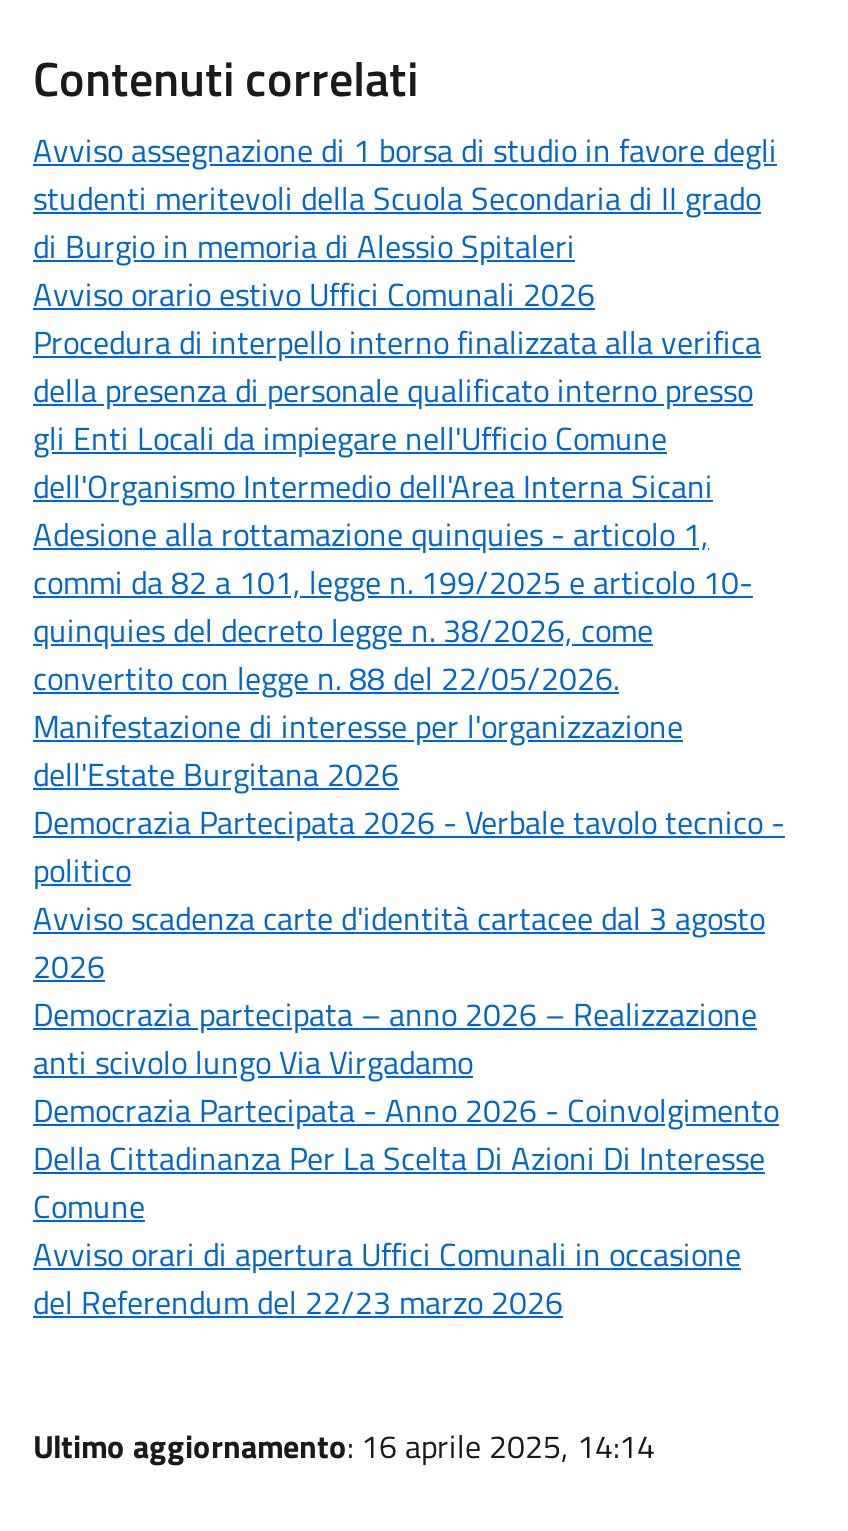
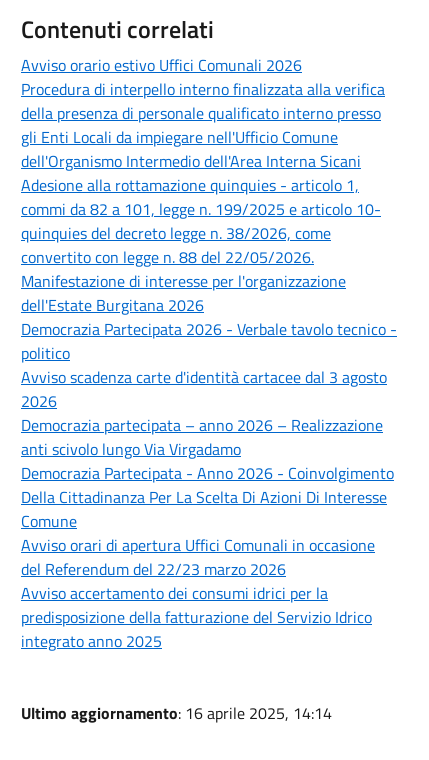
- Avviso assegnazione di 1 borsa di studio in favore degli
- studenti meritevoli della Scuola Secondaria di II grado
- di Burgio in memoria di Alessio Spitaleri

moved up: Avviso orario estivo Uffici Comunali 2026 | Procedura di interpello interno finalizzata alla verifica | della presenza di personale qualificato interno presso | ... | Avviso orari di apertura Uffici Comunali in occasione | del Referendum del 22/23 marzo 2026

+ Avviso accertamento dei consumi idrici per la
+ predisposizione della fatturazione del Servizio Idrico
+ integrato anno 2025
